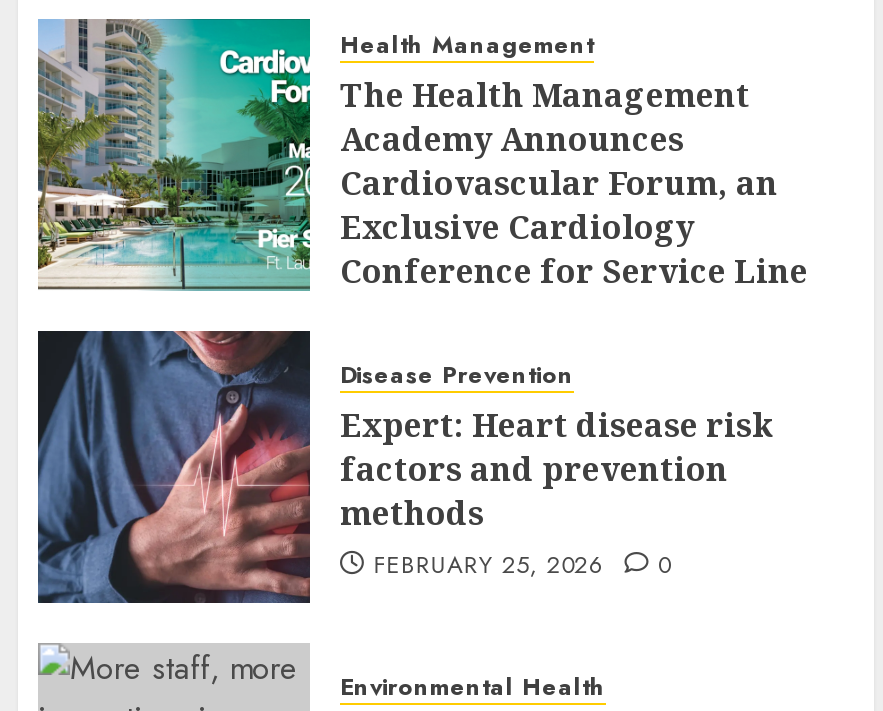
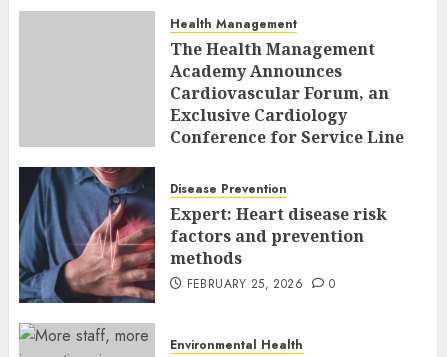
- [image]
